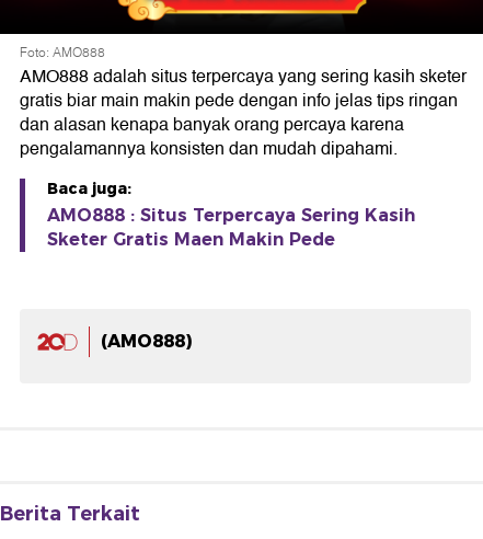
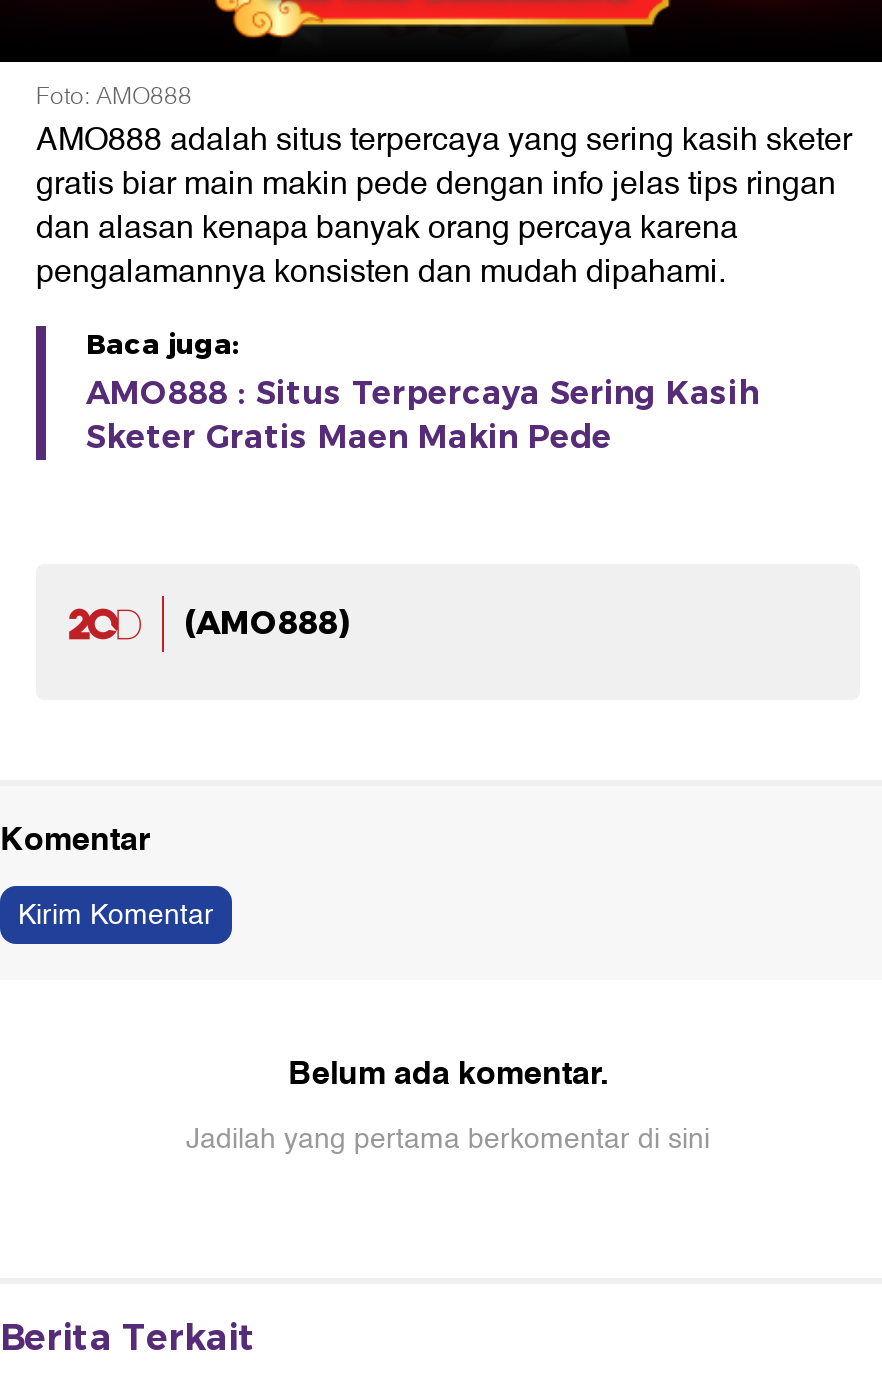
+ Komentar
+ Kirim Komentar
+ Belum ada komentar.
+ Jadilah yang pertama berkomentar di sini
